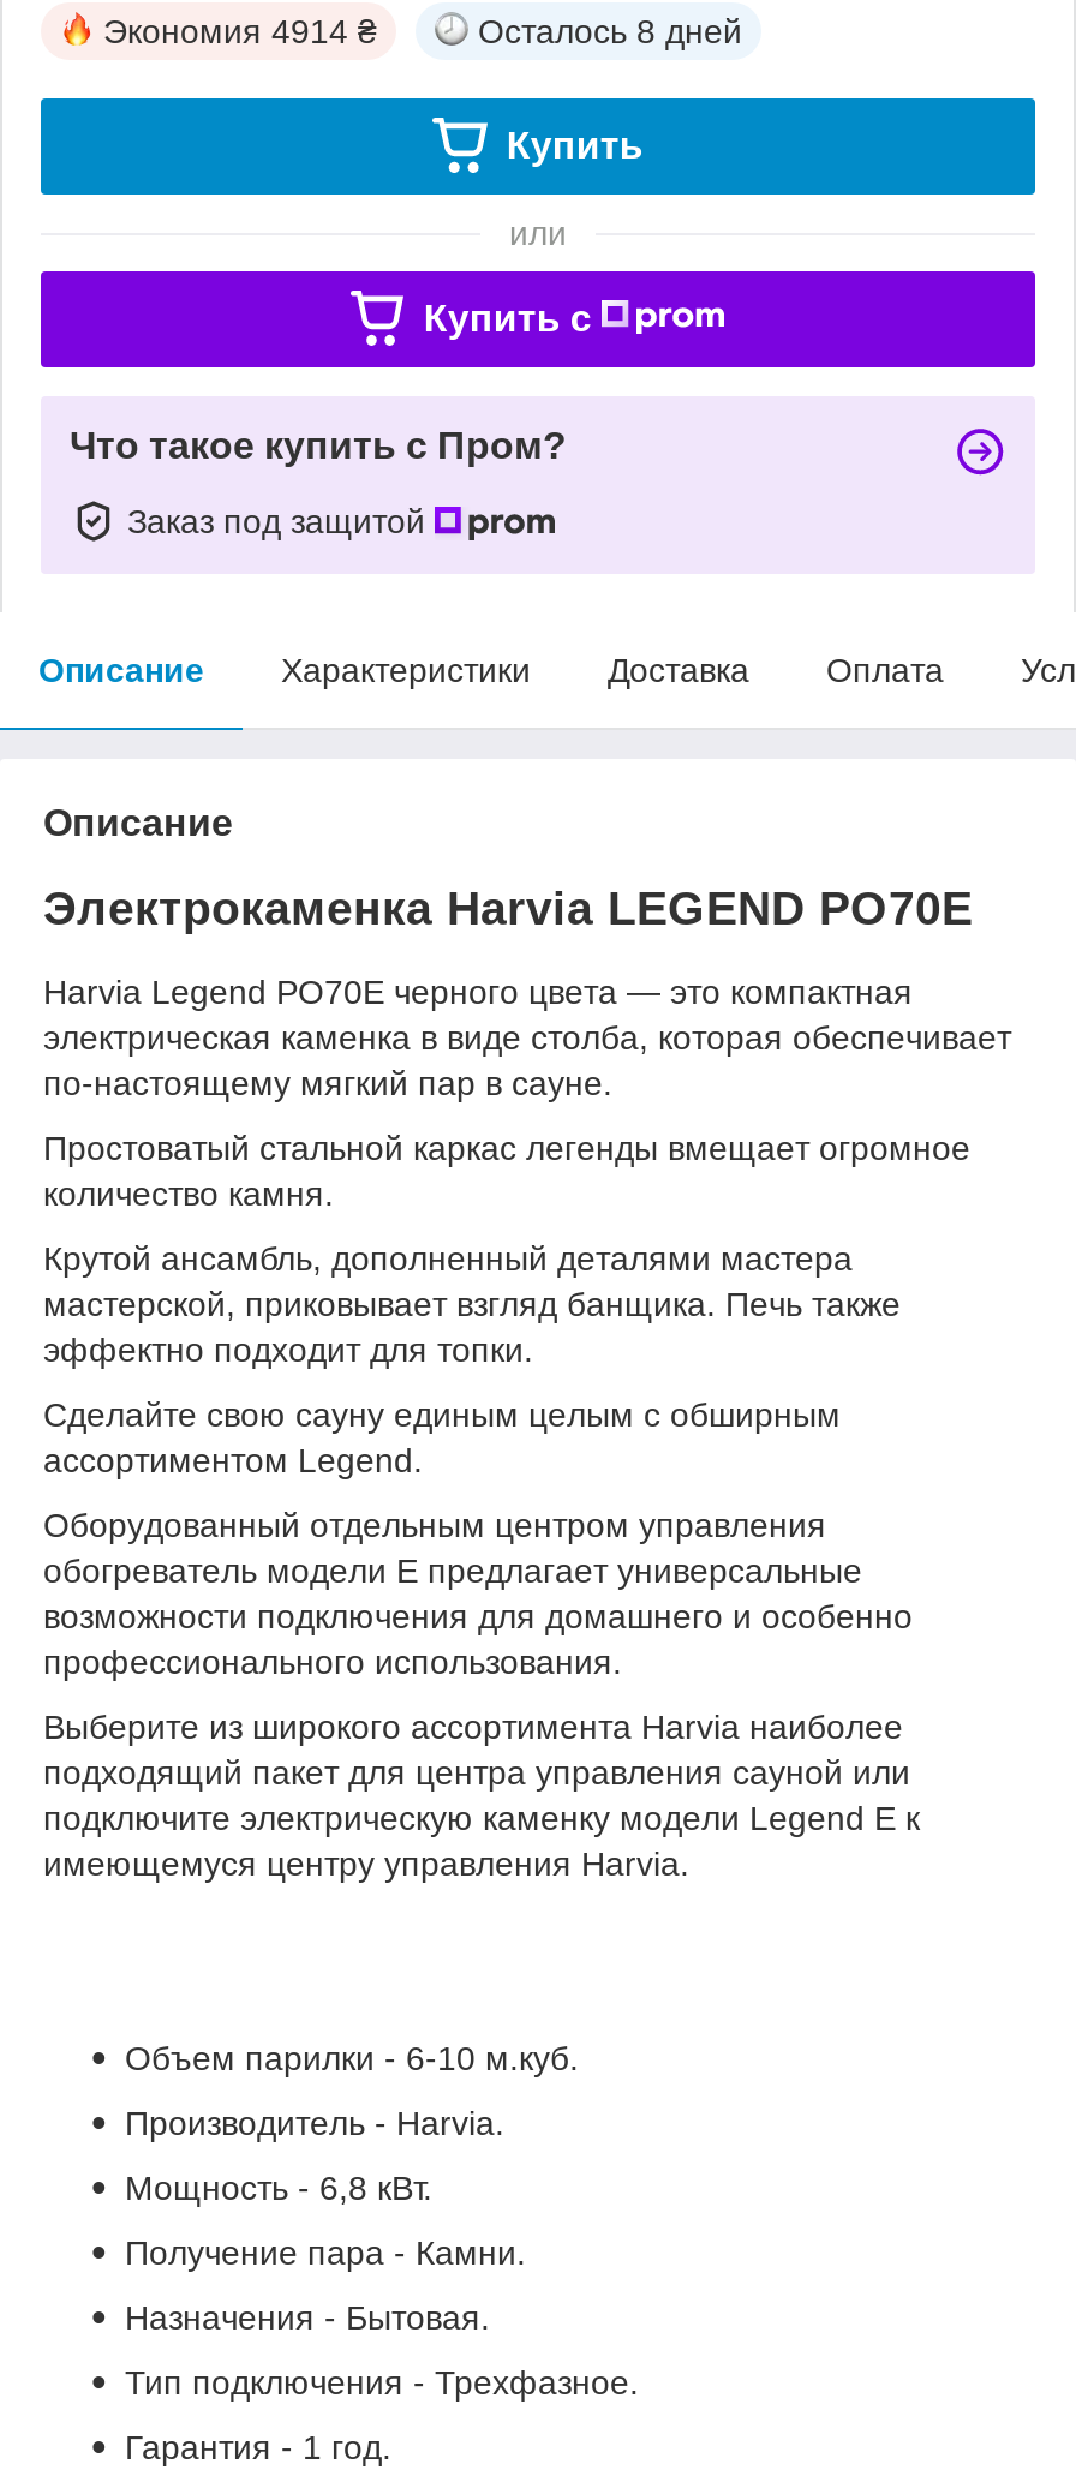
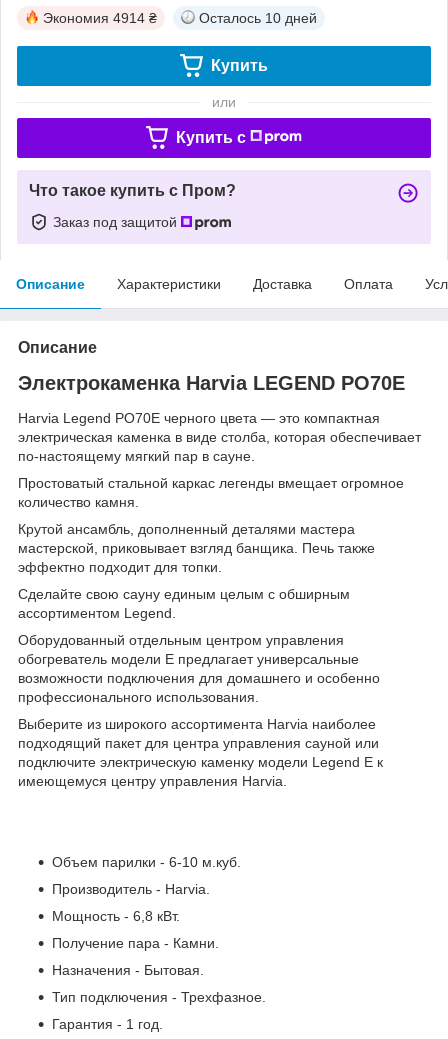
- Осталось 8 дней
+ Осталось 10 дней
